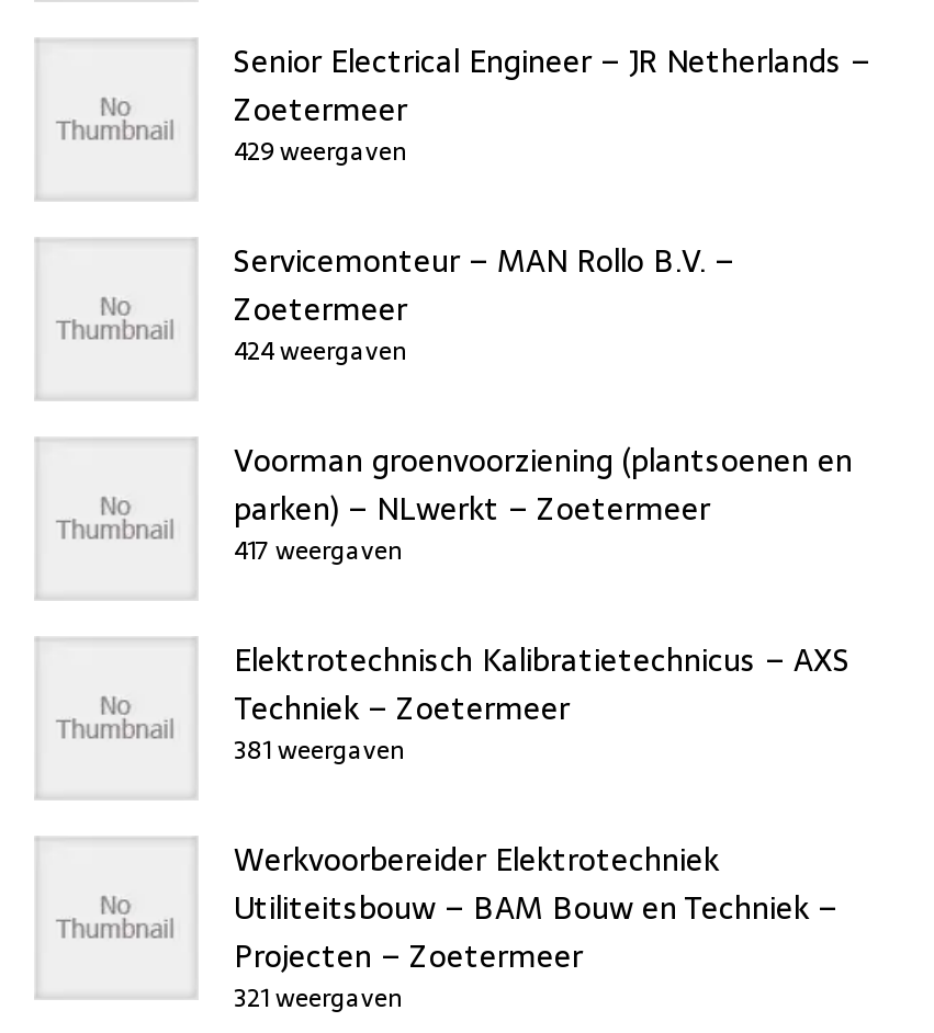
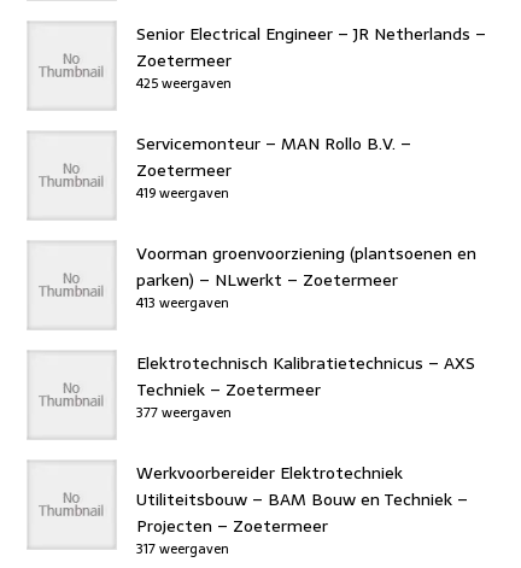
- 429 weergaven
+ 425 weergaven

- 424 weergaven
+ 419 weergaven

- 417 weergaven
+ 413 weergaven

- 381 weergaven
+ 377 weergaven

- 321 weergaven
+ 317 weergaven
